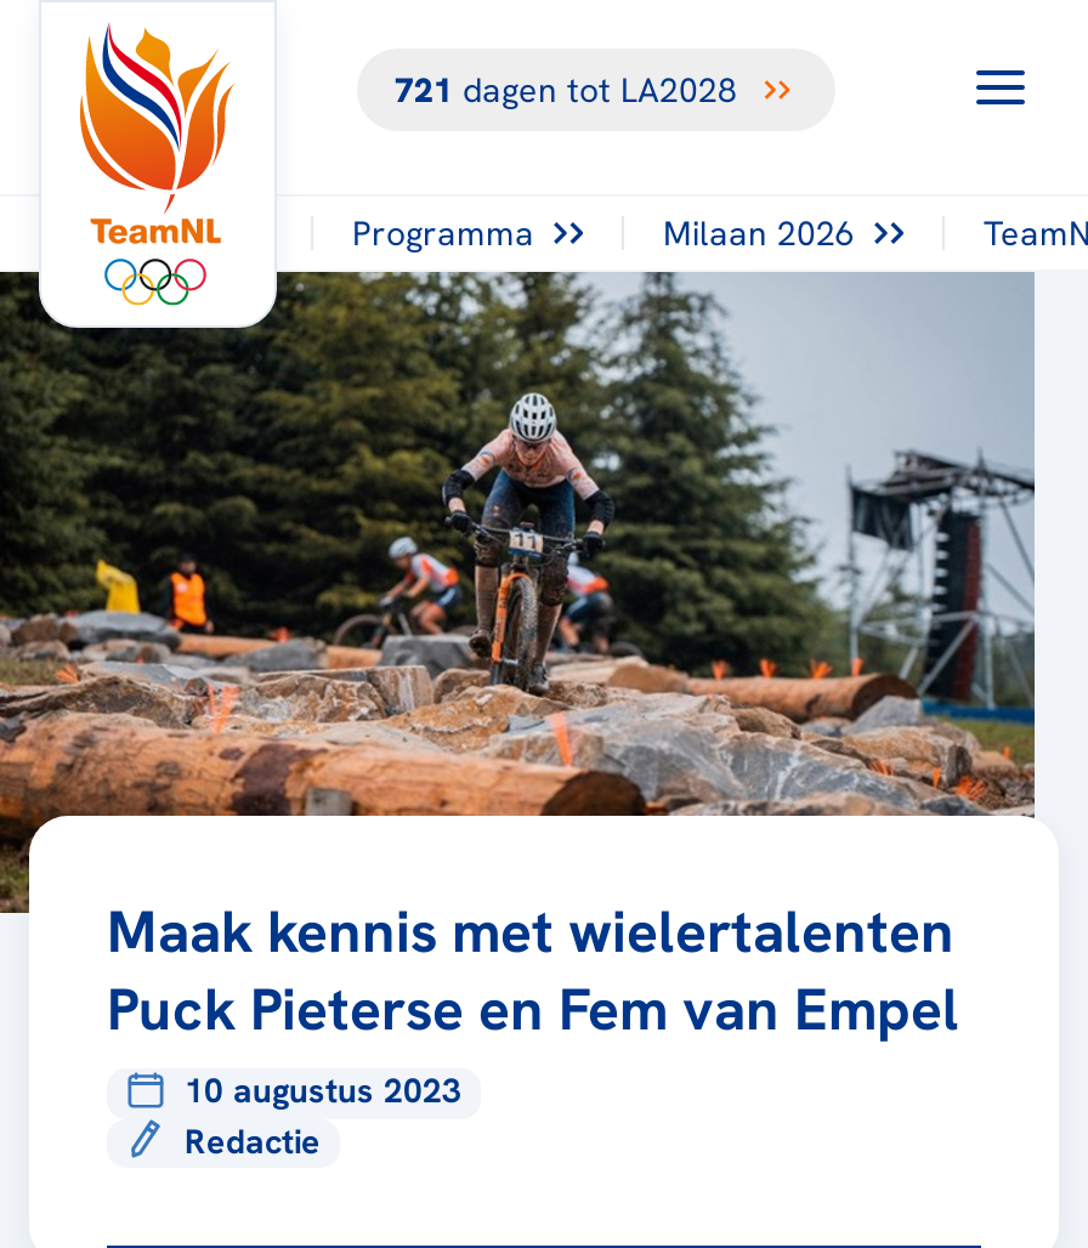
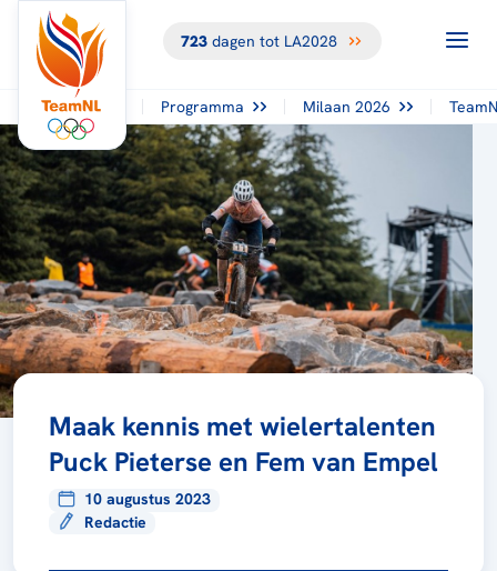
- 721 dagen tot LA2028
+ 723 dagen tot LA2028
